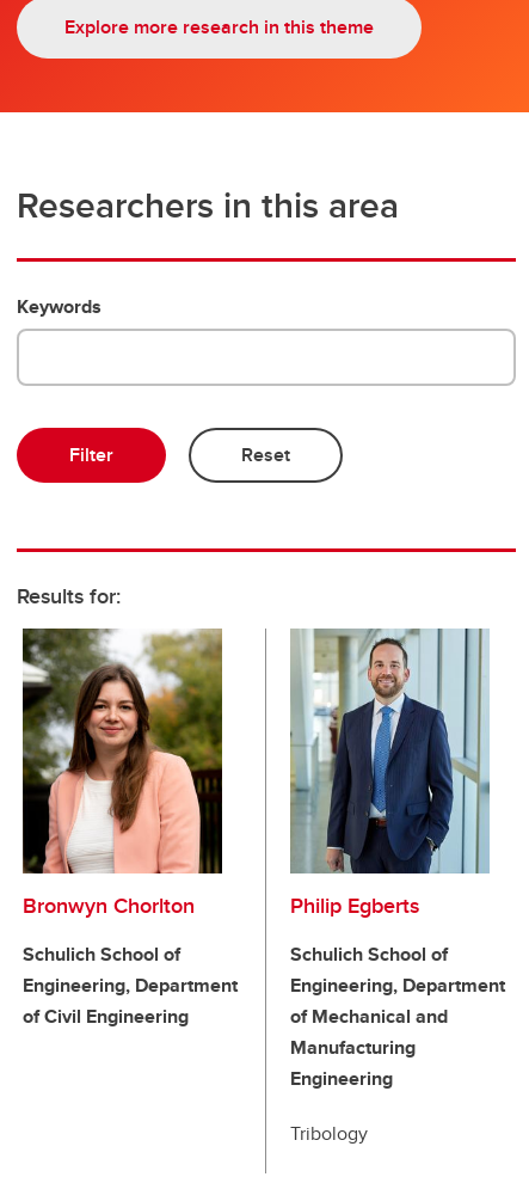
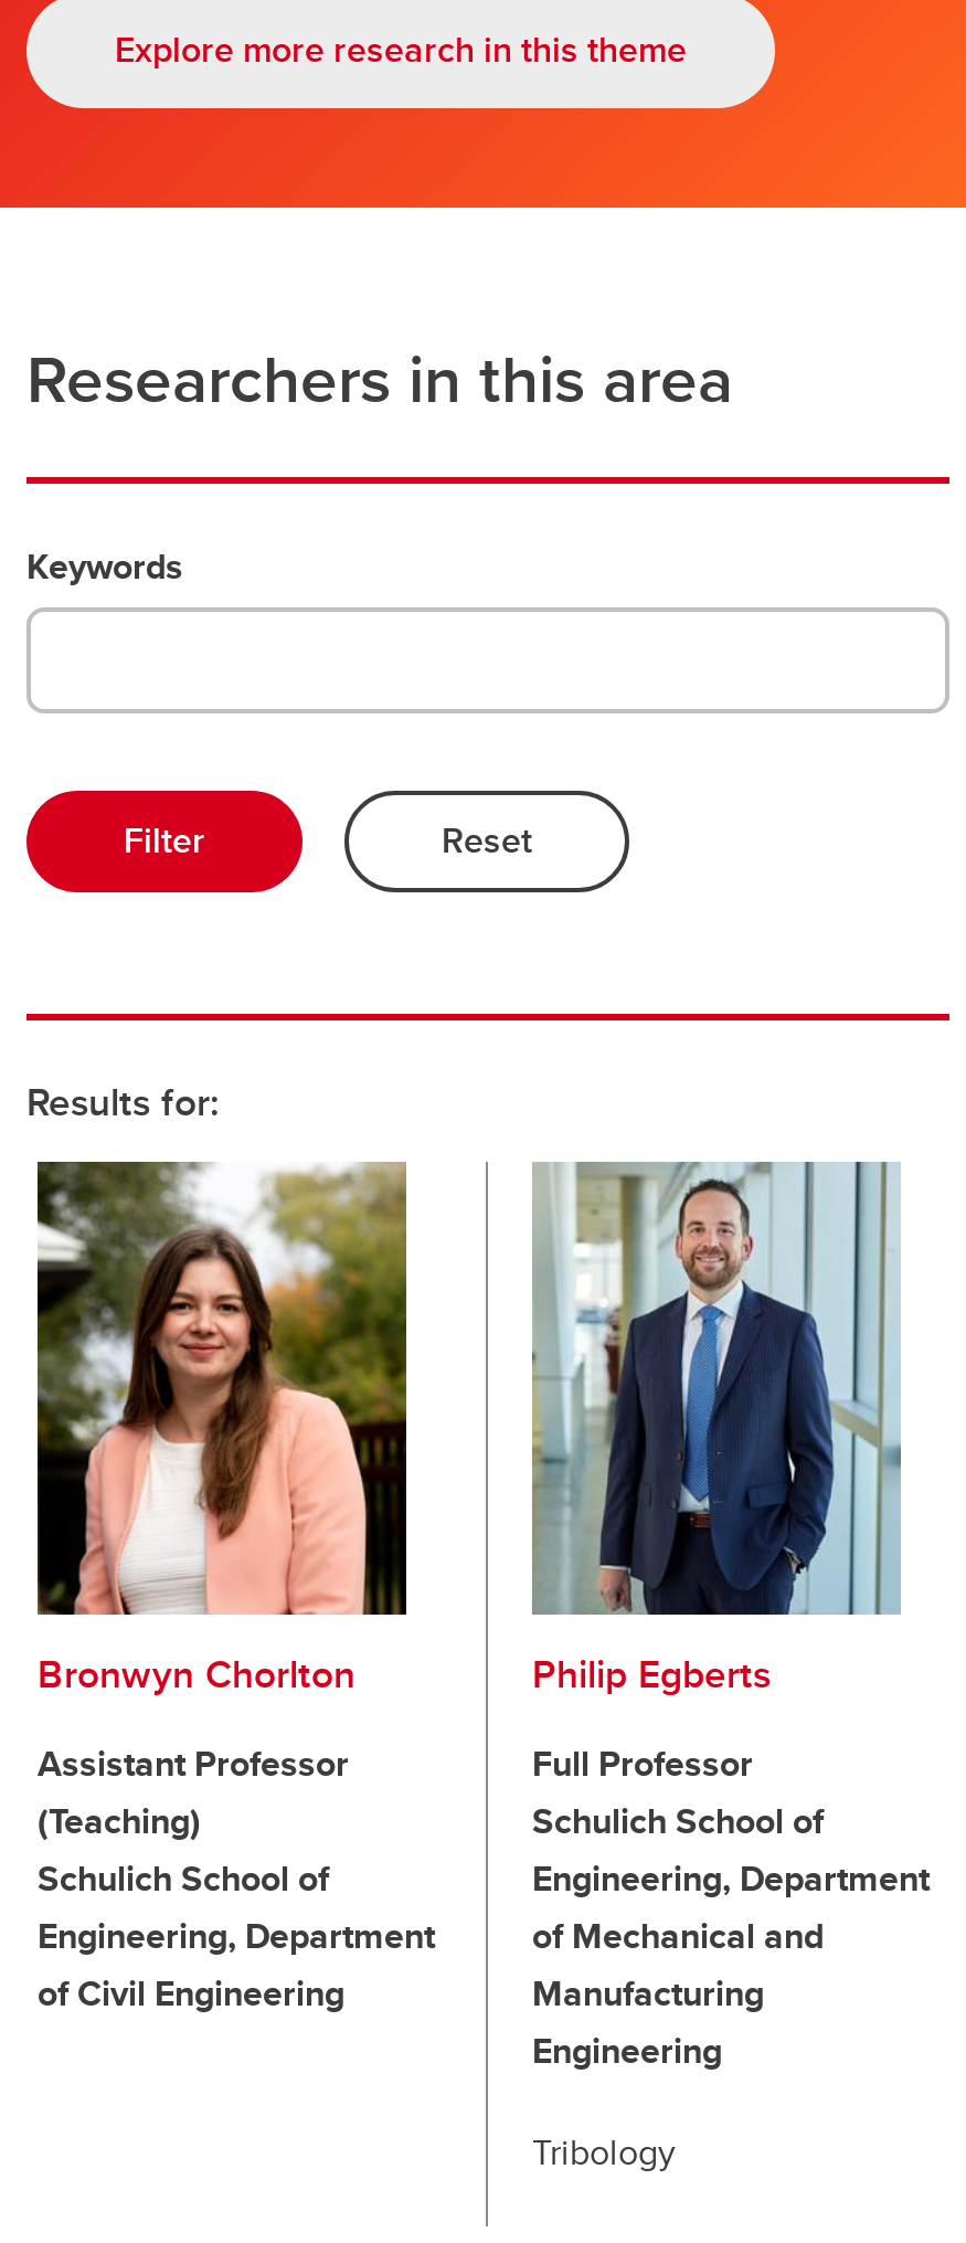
+ Assistant Professor
+ (Teaching)

+ Full Professor

moved down: Schulich School of | Engineering, Department | of Civil Engineering
